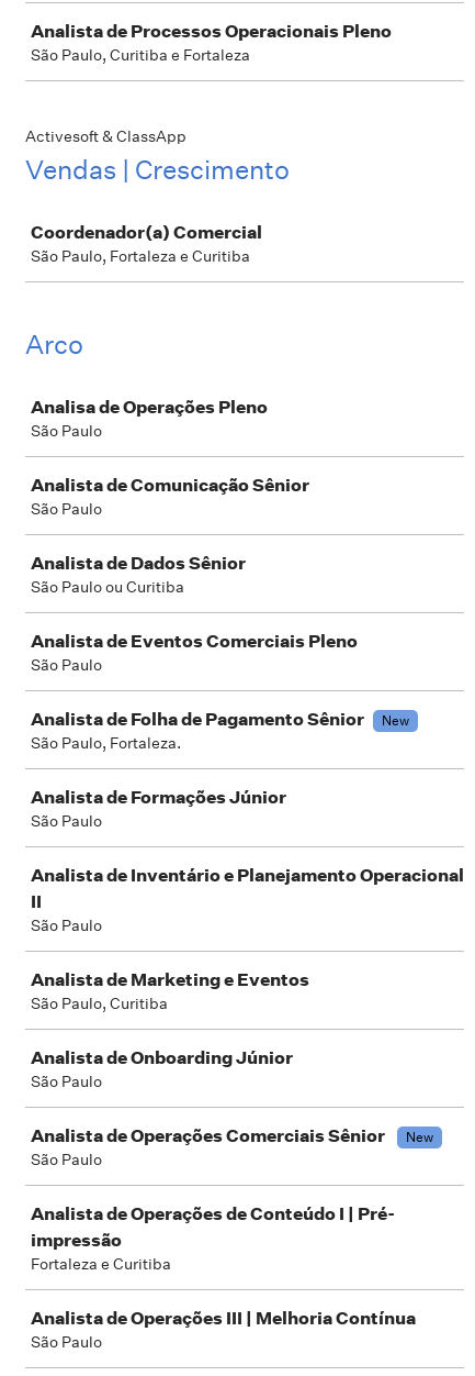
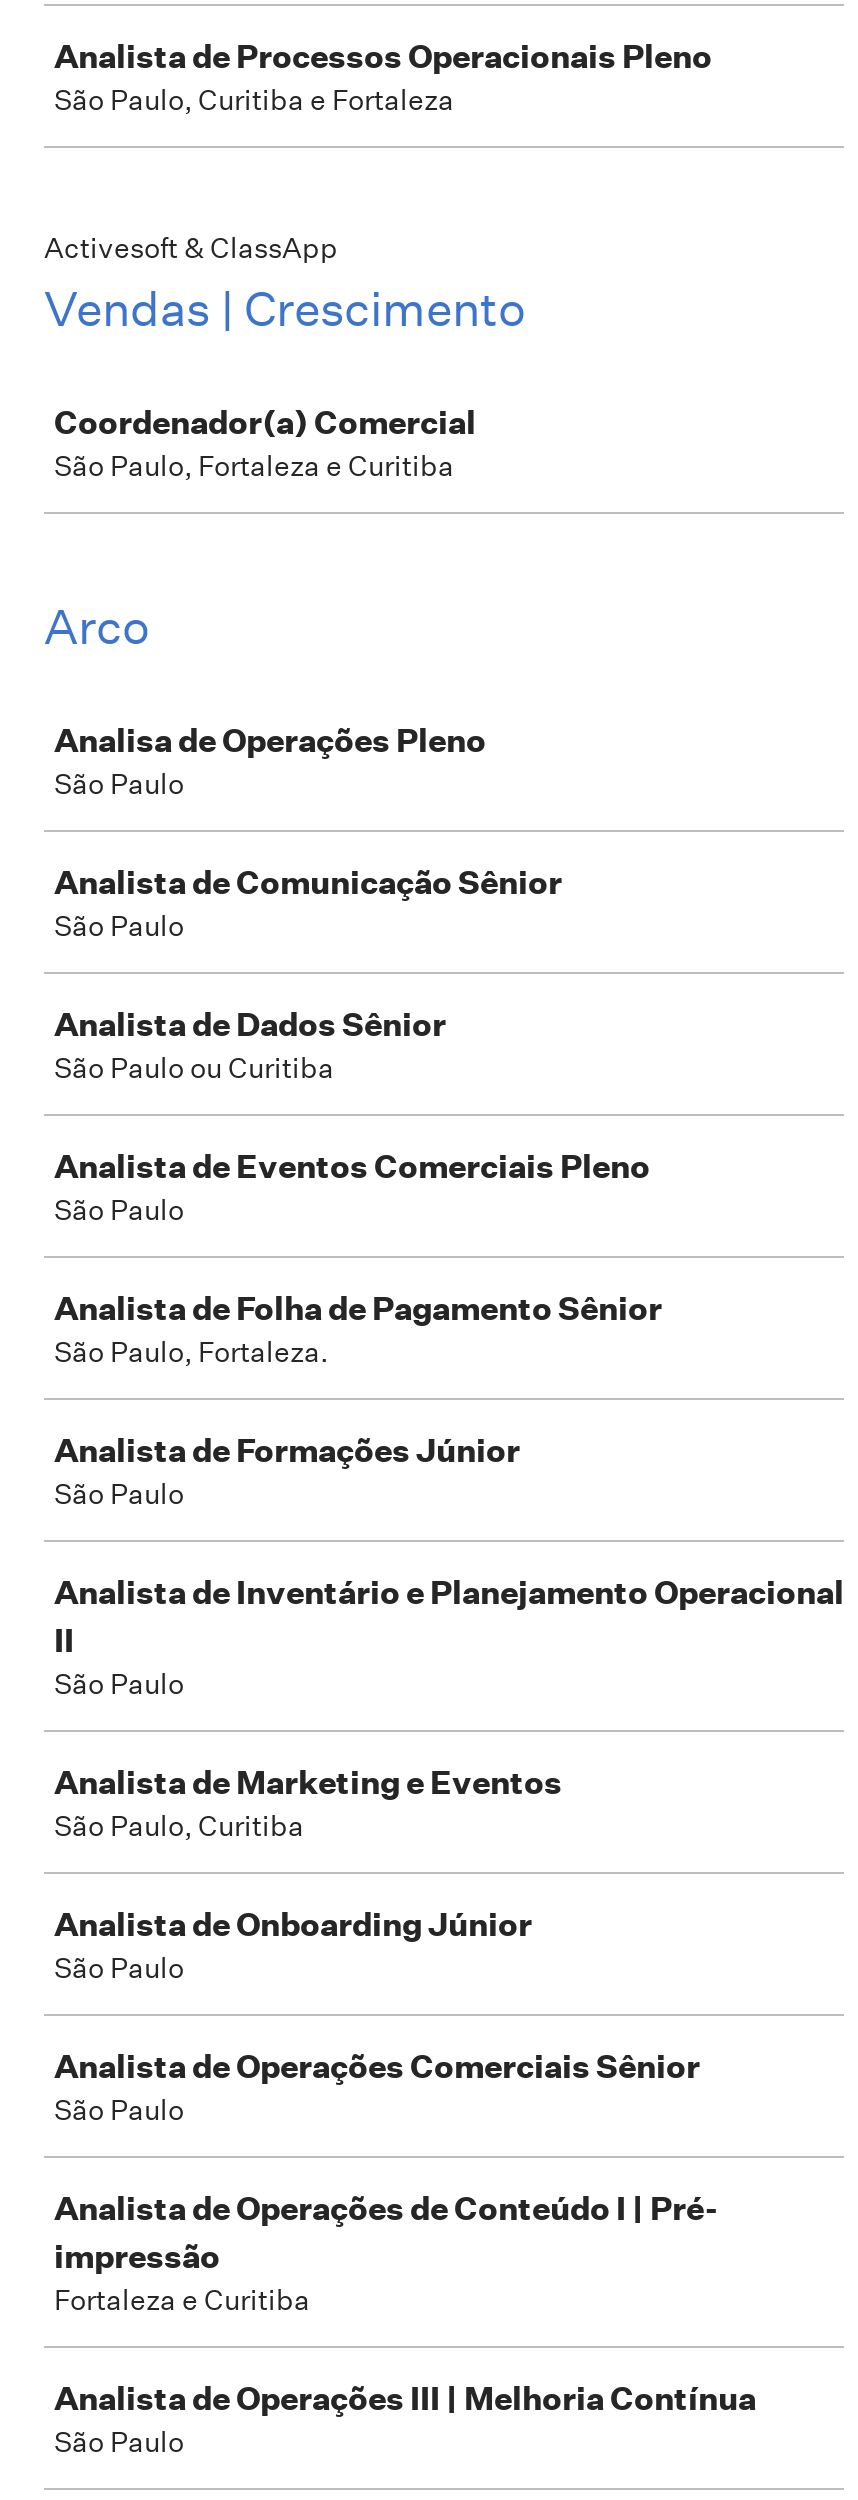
- New

- New
